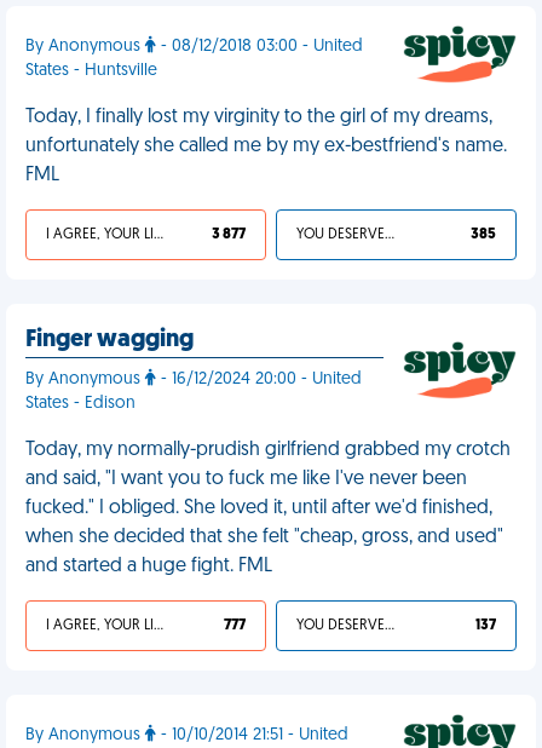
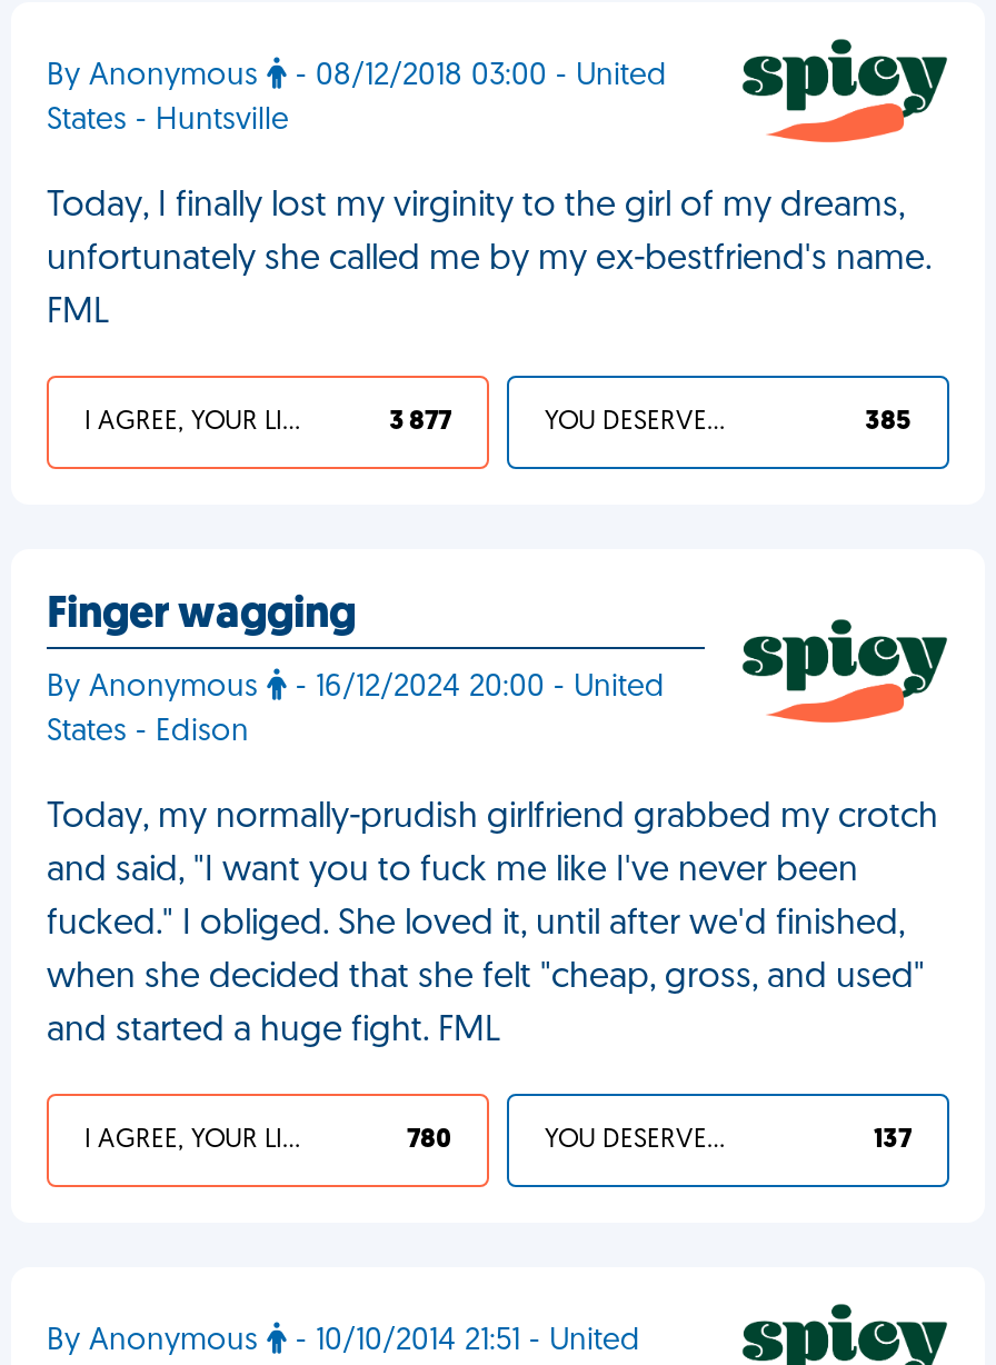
- 777
+ 780
